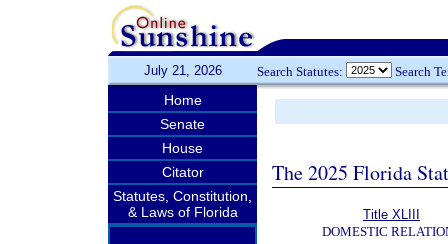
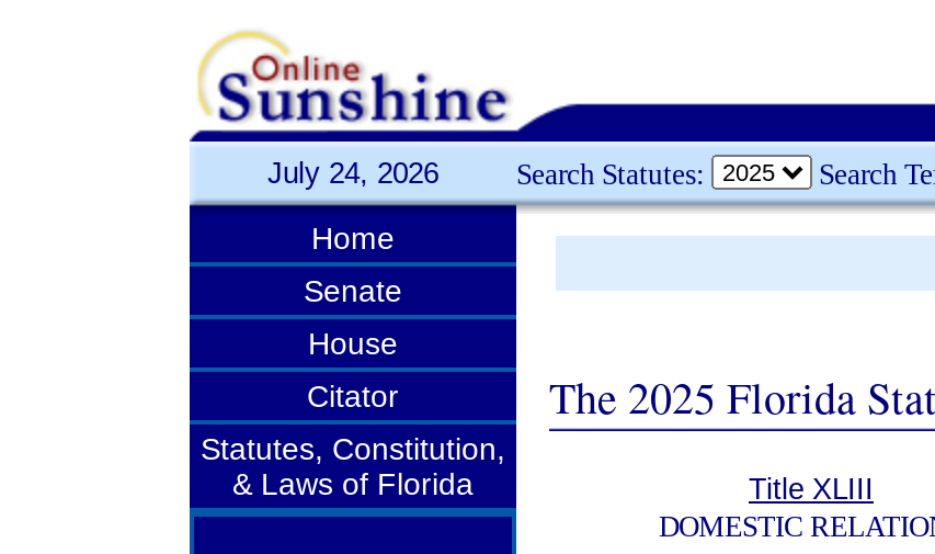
- July 21, 2026
+ July 24, 2026
